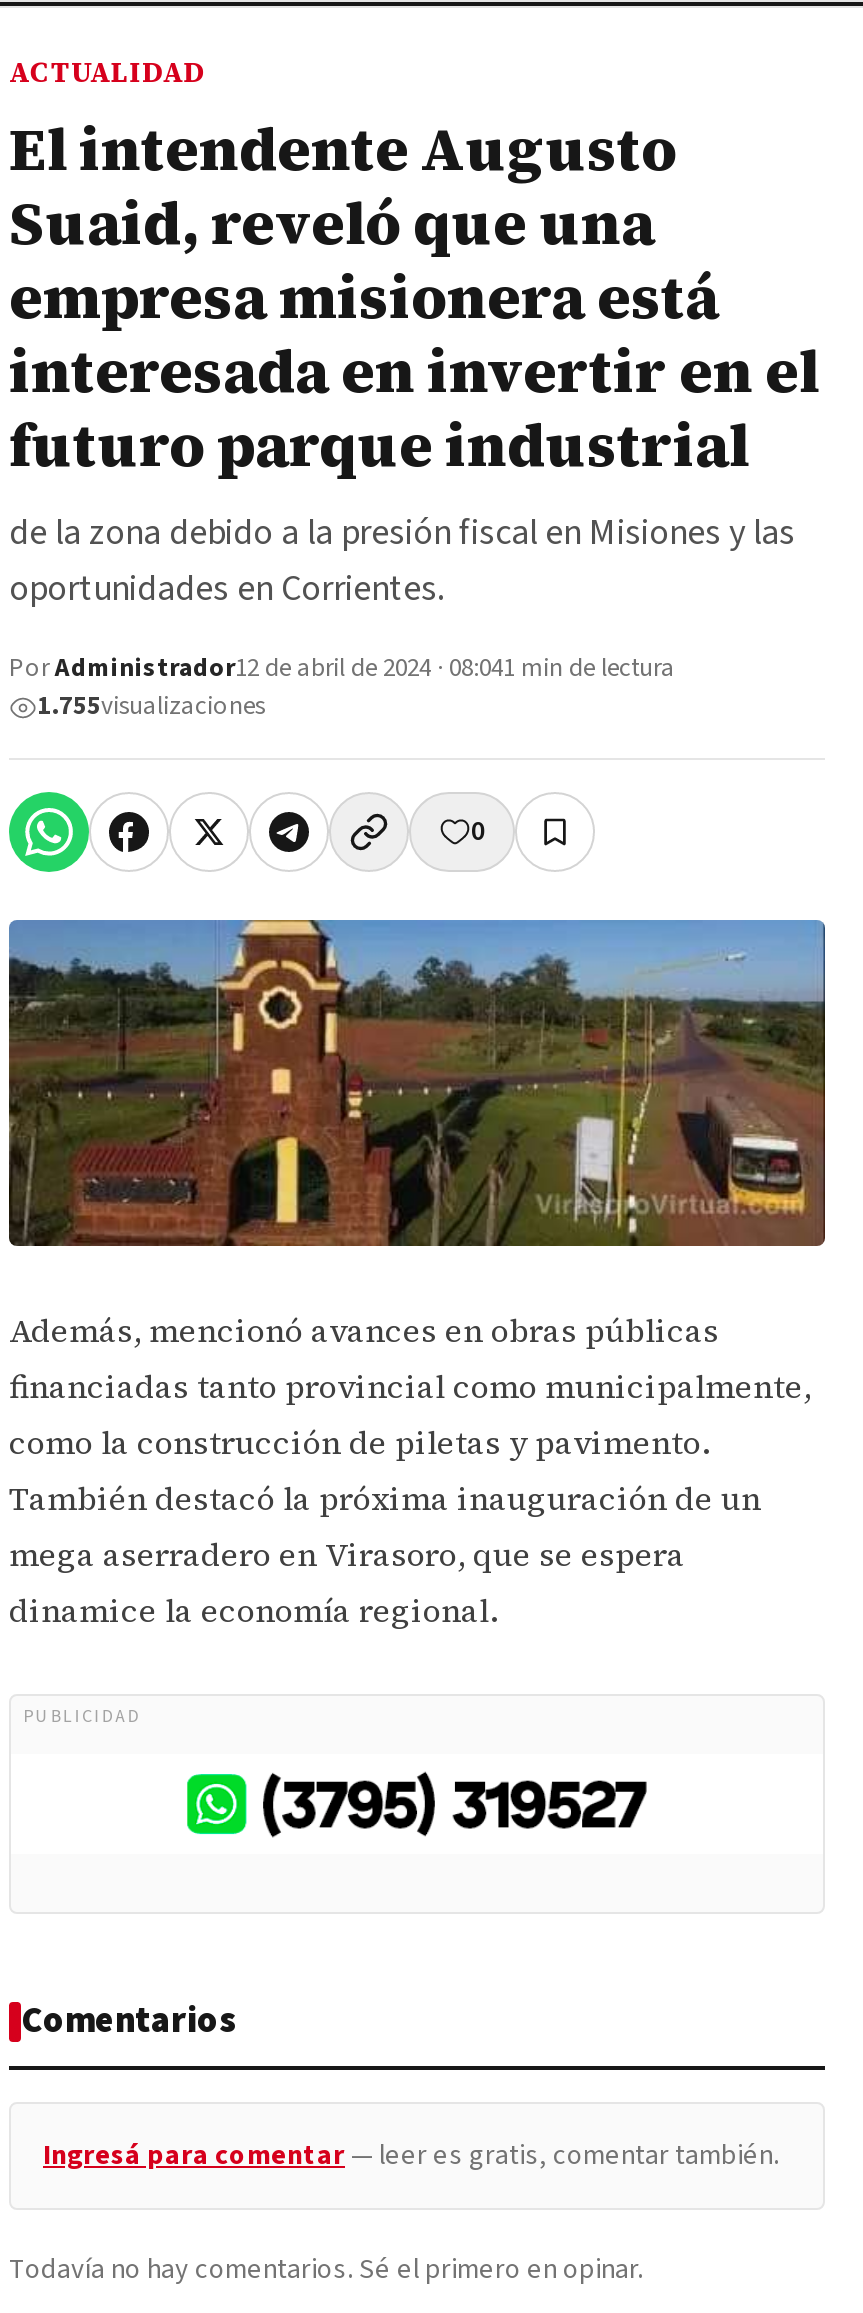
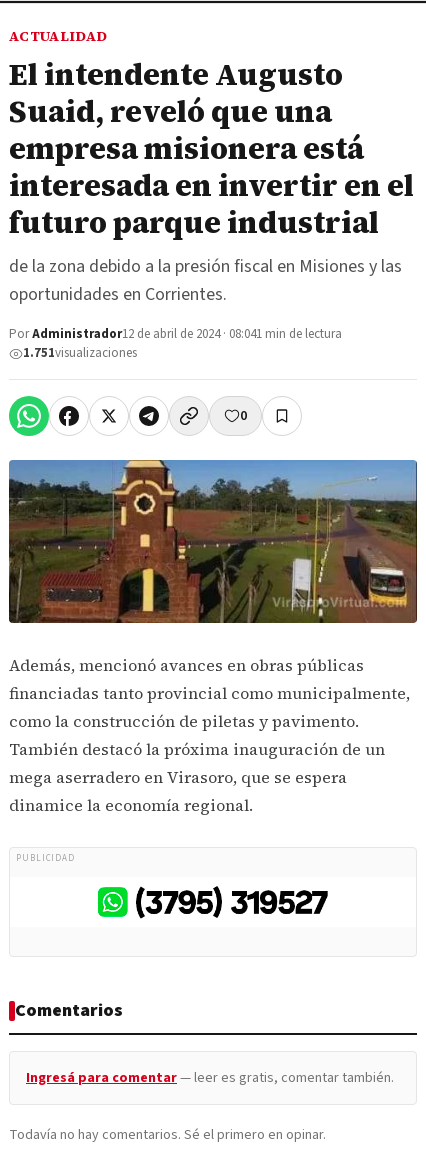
- 1.755visualizaciones
+ 1.751visualizaciones
